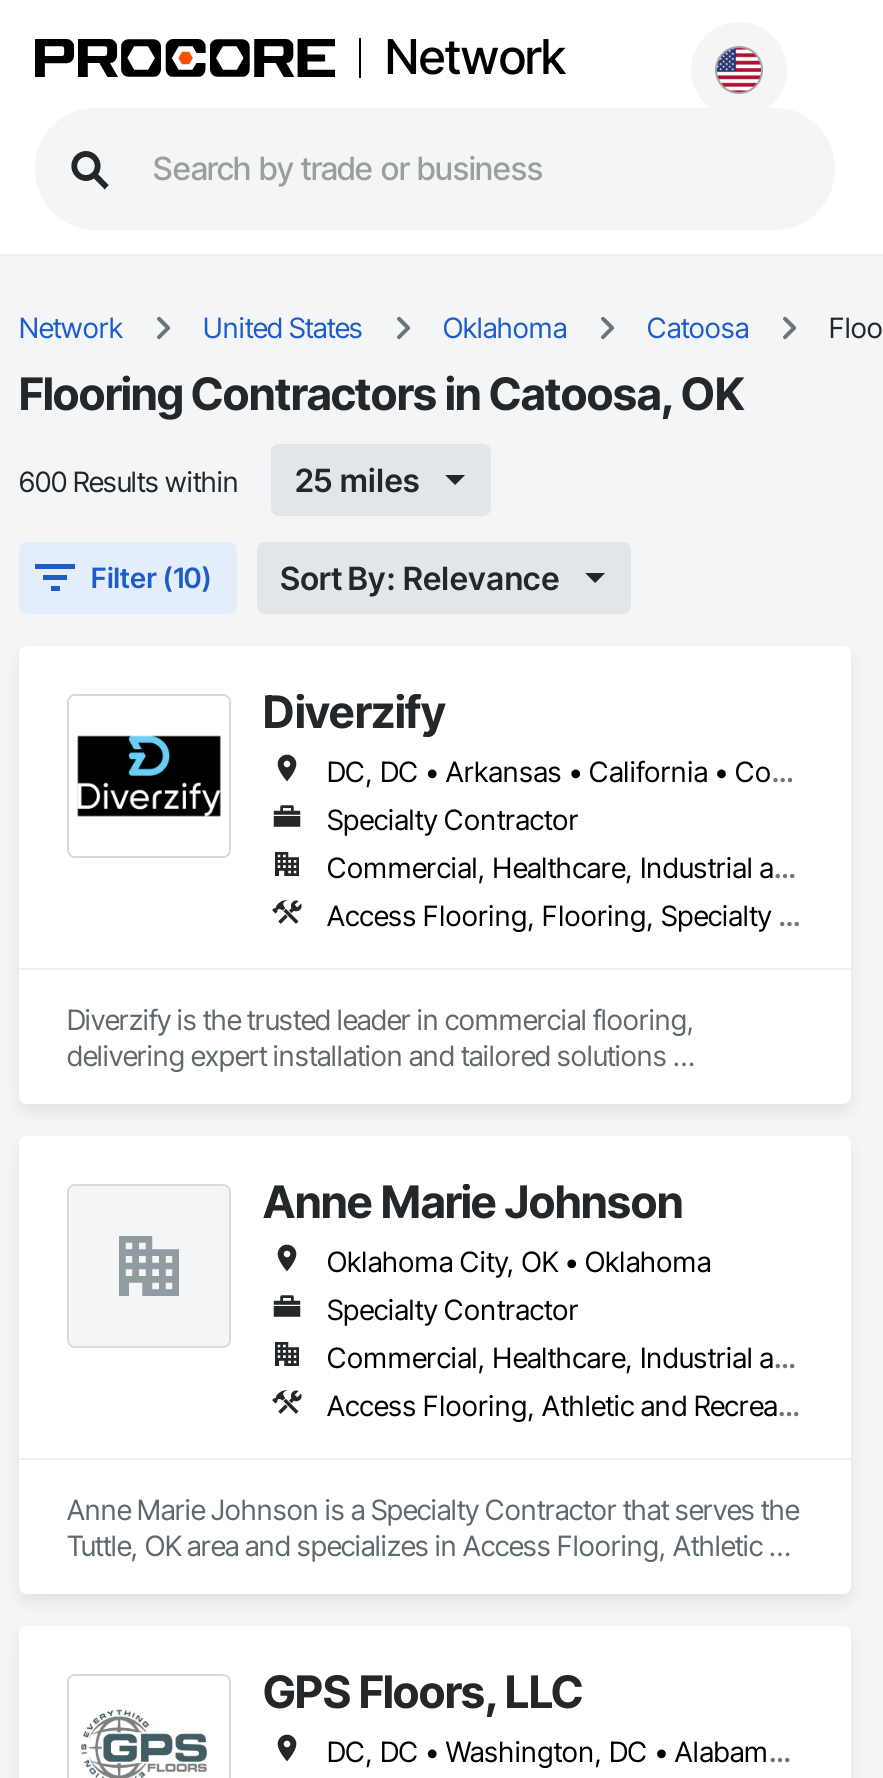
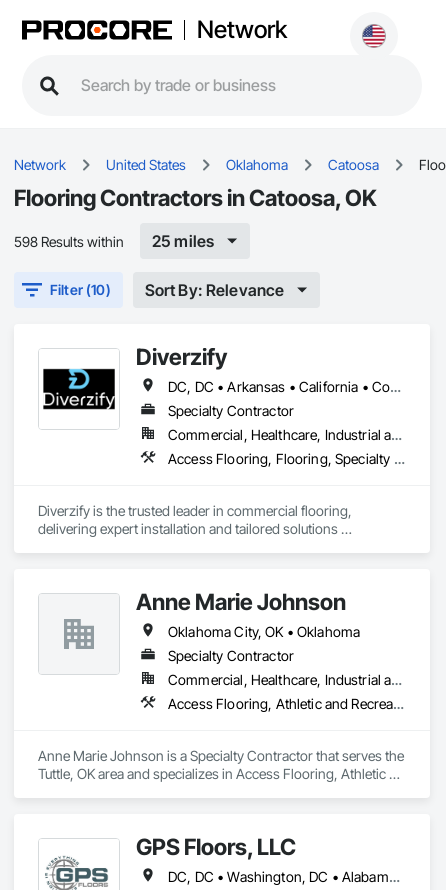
- 600 Results within
+ 598 Results within
